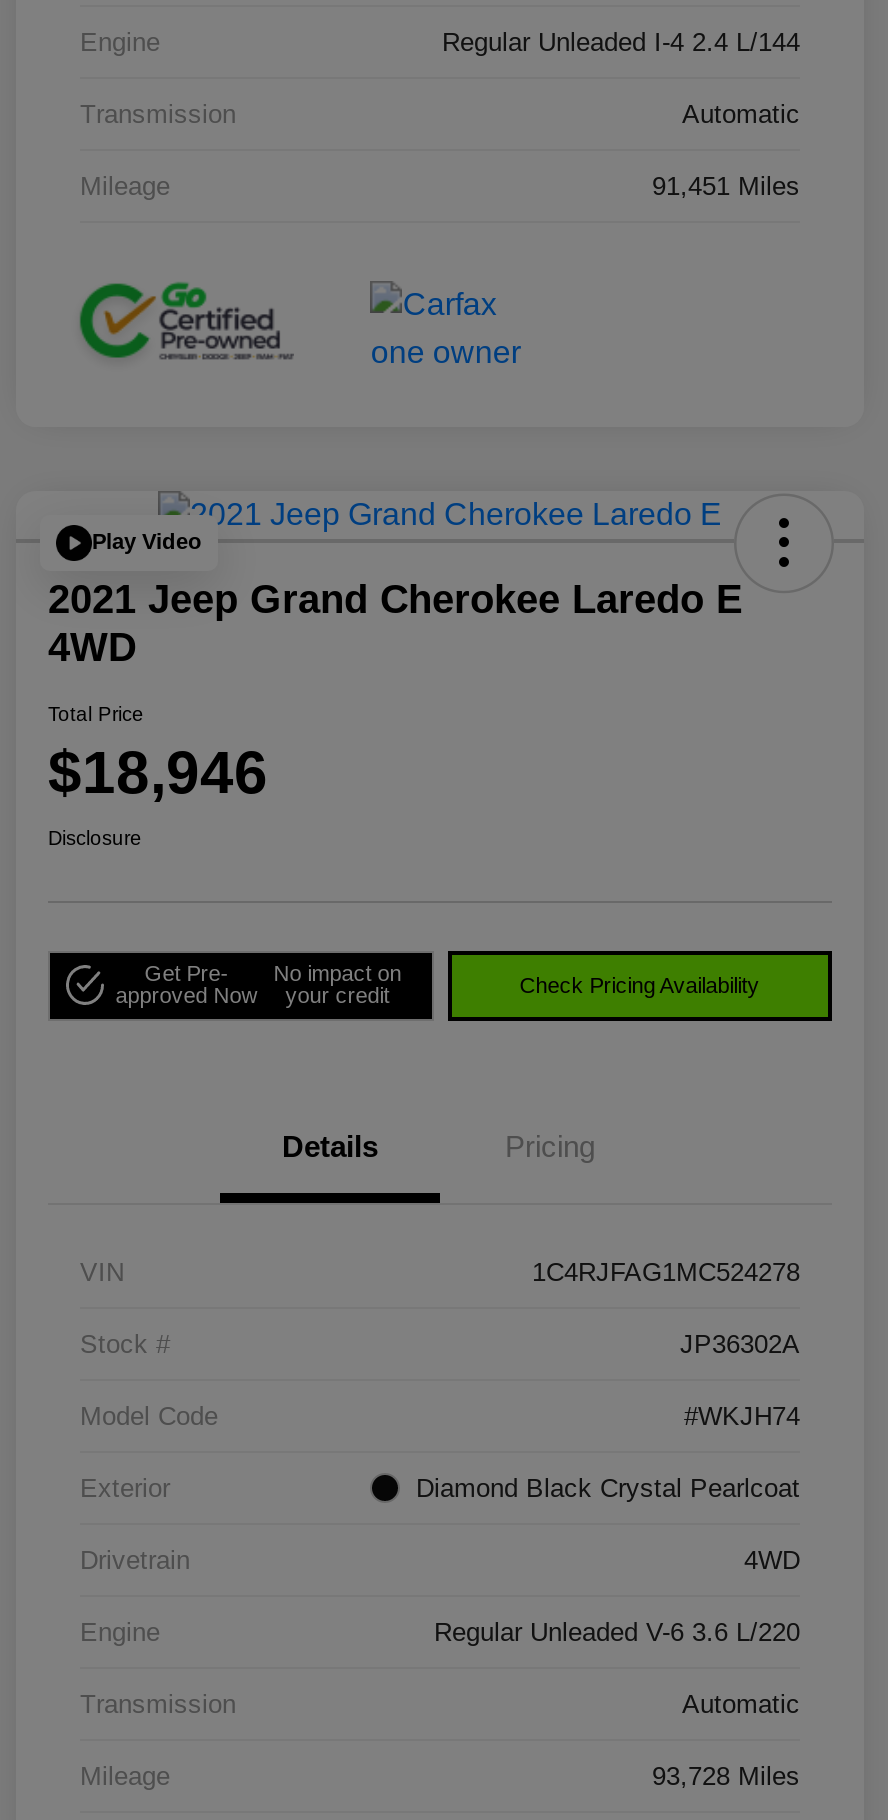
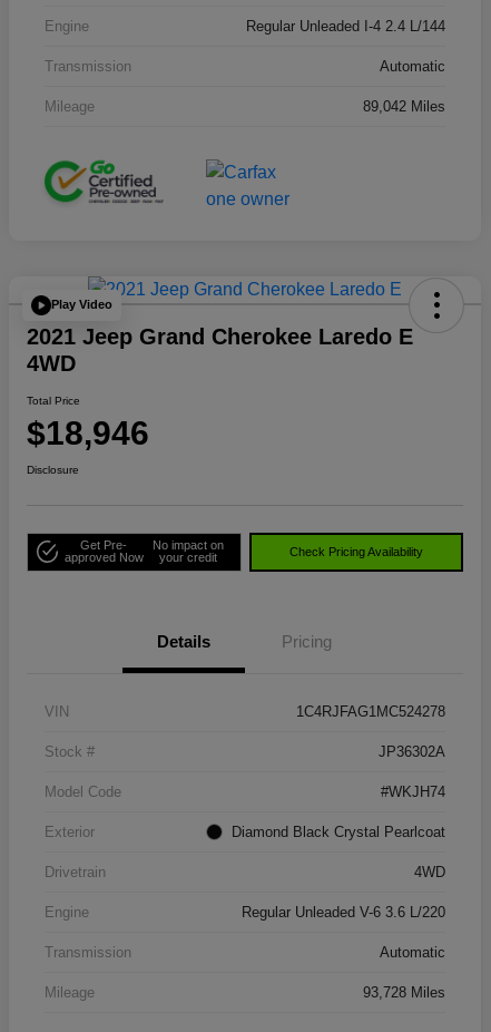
- 91,451 Miles
+ 89,042 Miles
